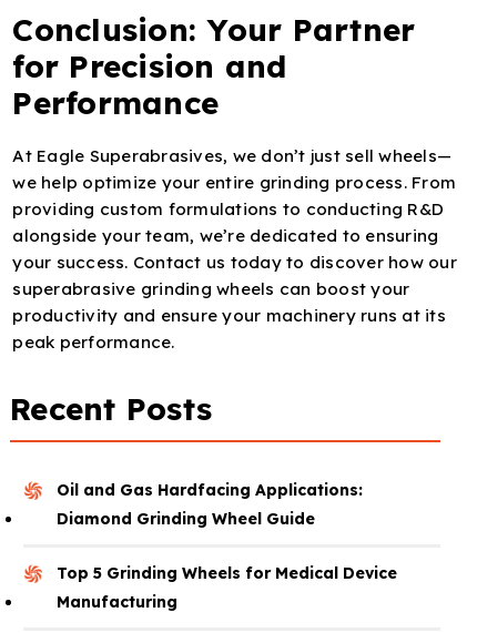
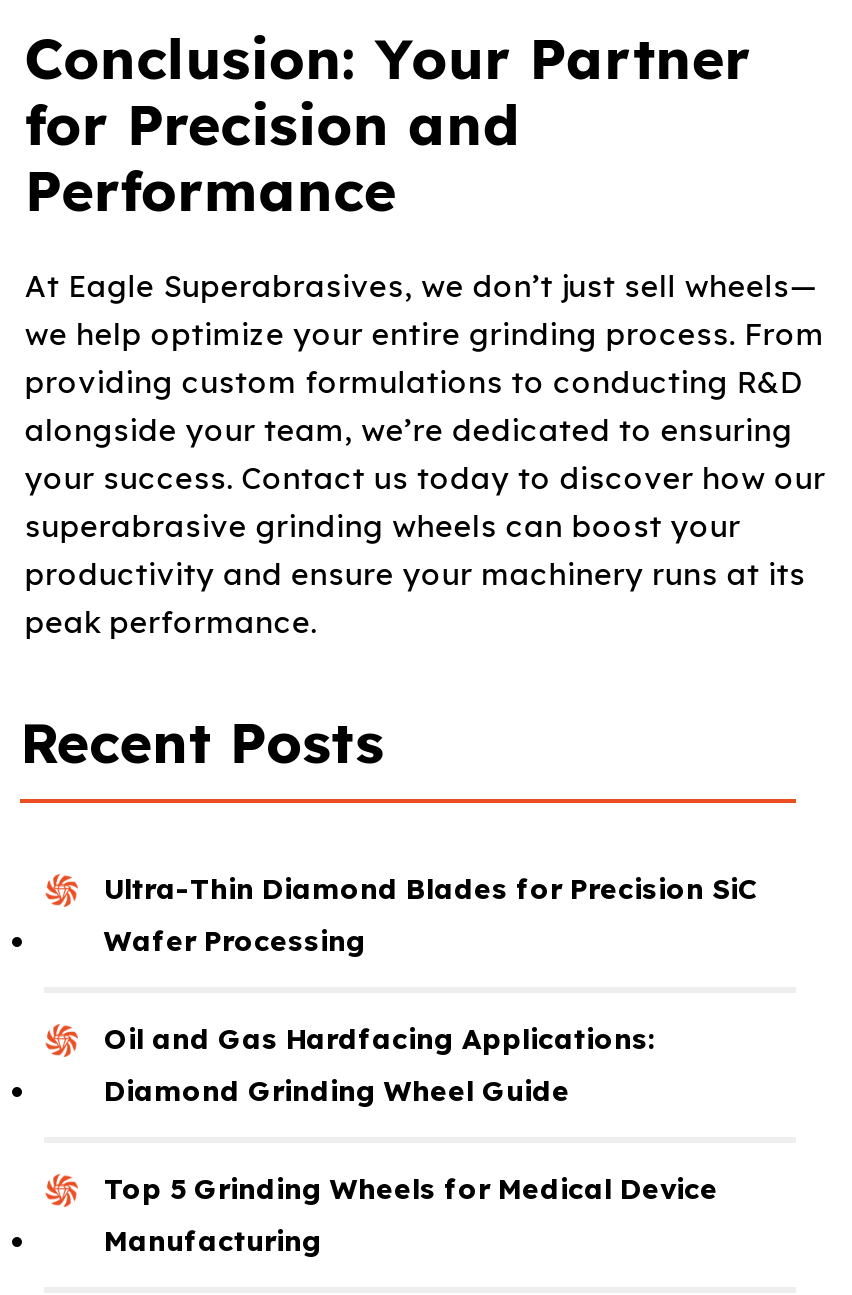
+ Ultra-Thin Diamond Blades for Precision SiC
+ Wafer Processing
